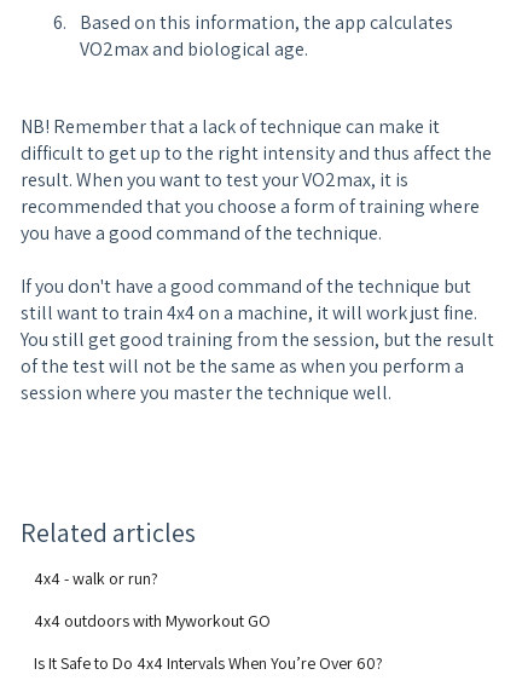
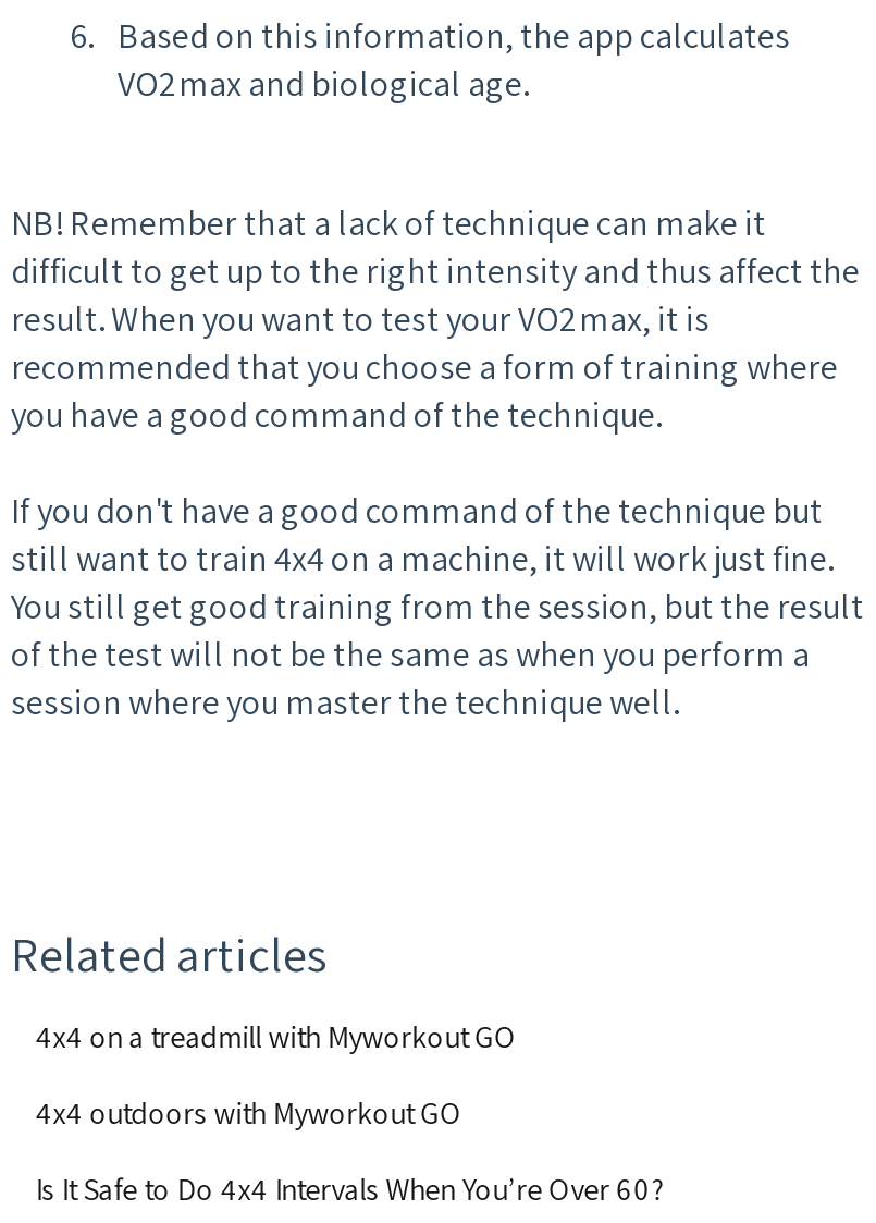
- 4x4 - walk or run?
+ 4x4 on a treadmill with Myworkout GO
